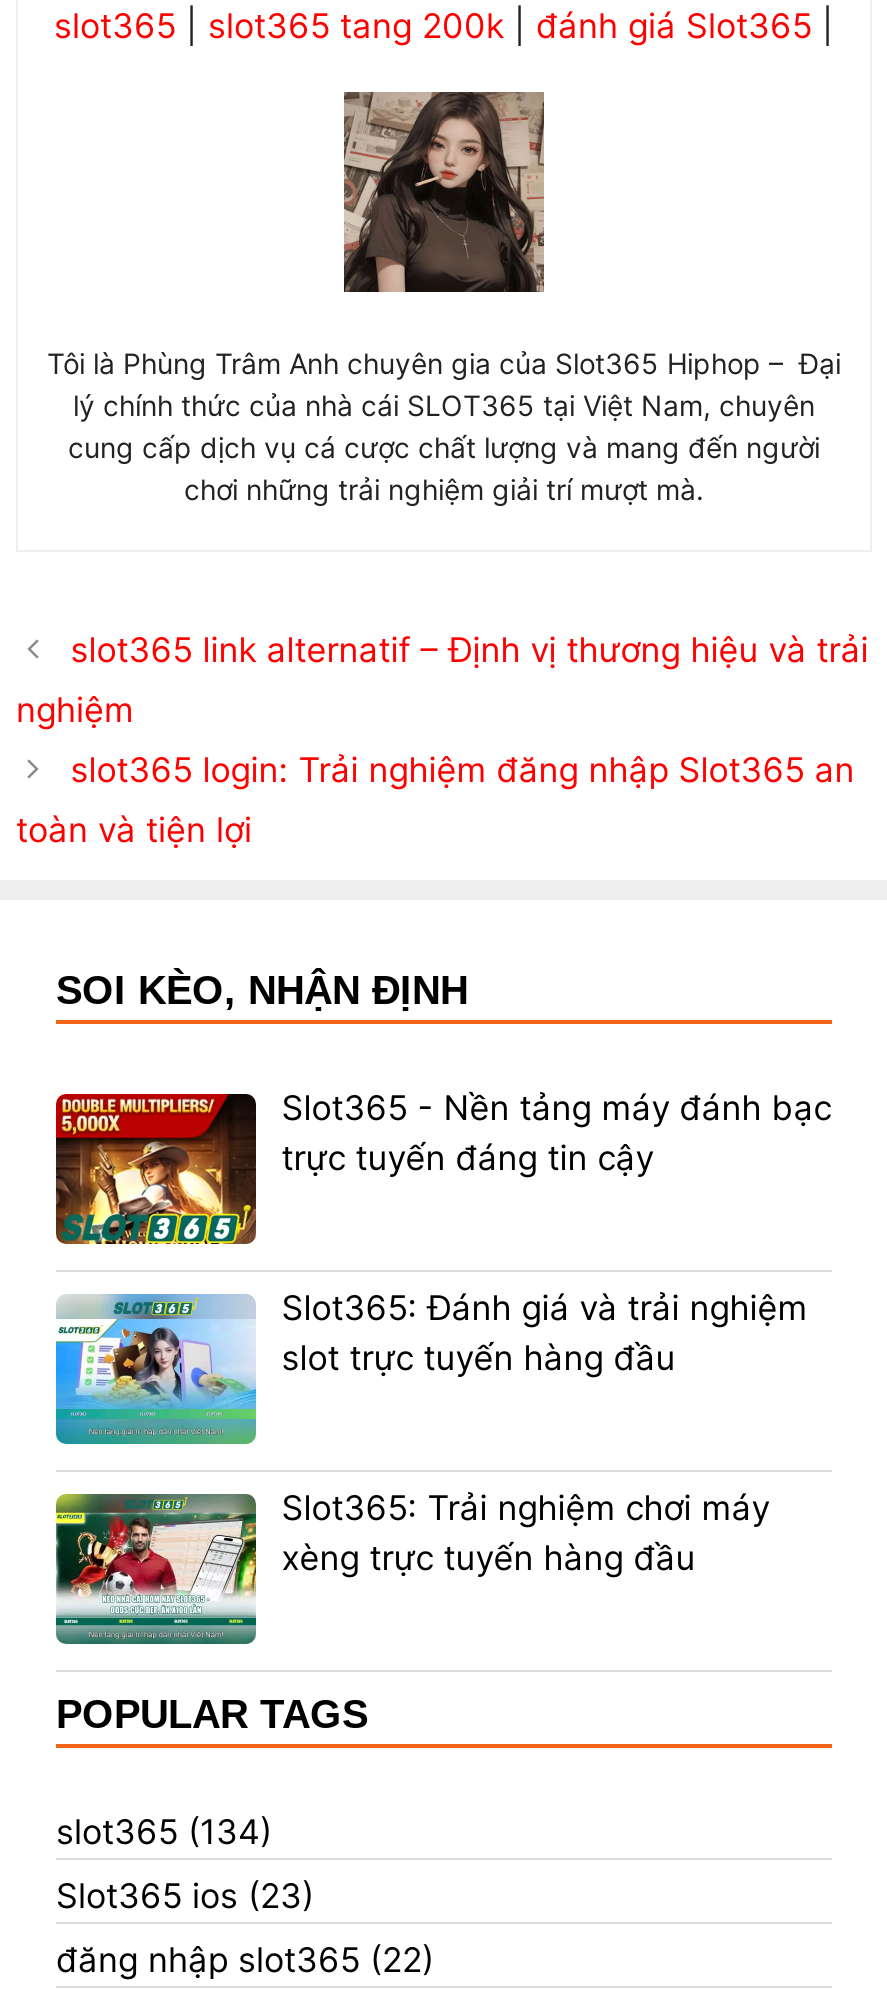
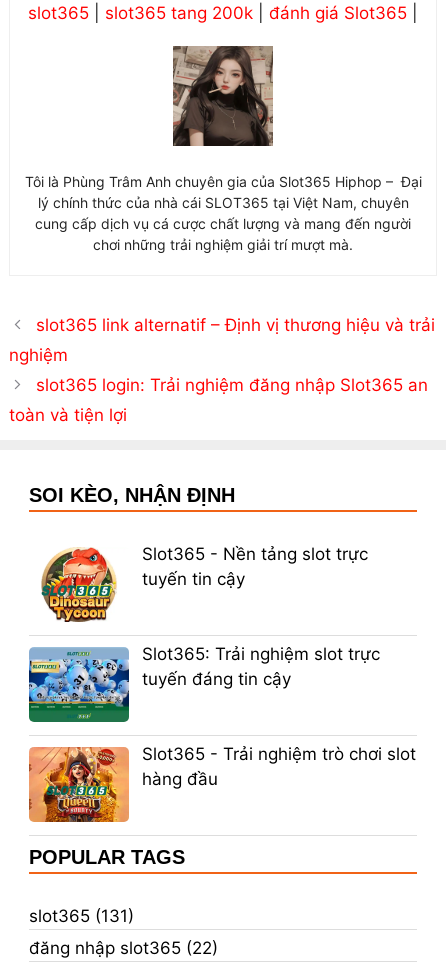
- [image]
- Slot365 - Nền tảng máy đánh bạc
- trực tuyến đáng tin cậy
+ [image]
+ Slot365 - Nền tảng slot trực
+ tuyến tin cậy

- [image]
- Slot365: Đánh giá và trải nghiệm
- slot trực tuyến hàng đầu
+ [image]
+ Slot365: Trải nghiệm slot trực
+ tuyến đáng tin cậy

- [image]
- Slot365: Trải nghiệm chơi máy
- xèng trực tuyến hàng đầu
+ [image]
+ Slot365 - Trải nghiệm trò chơi slot
+ hàng đầu

- slot365 (134)
- Slot365 ios (23)
+ slot365 (131)
